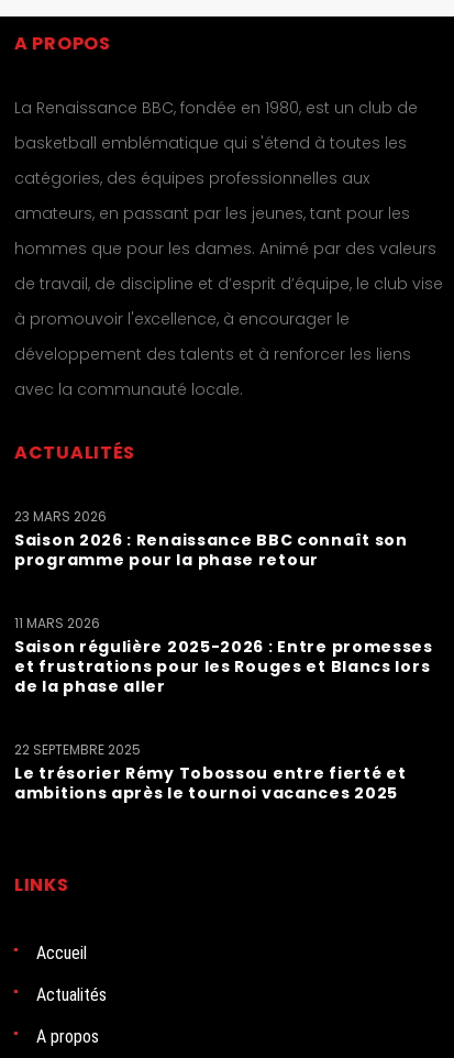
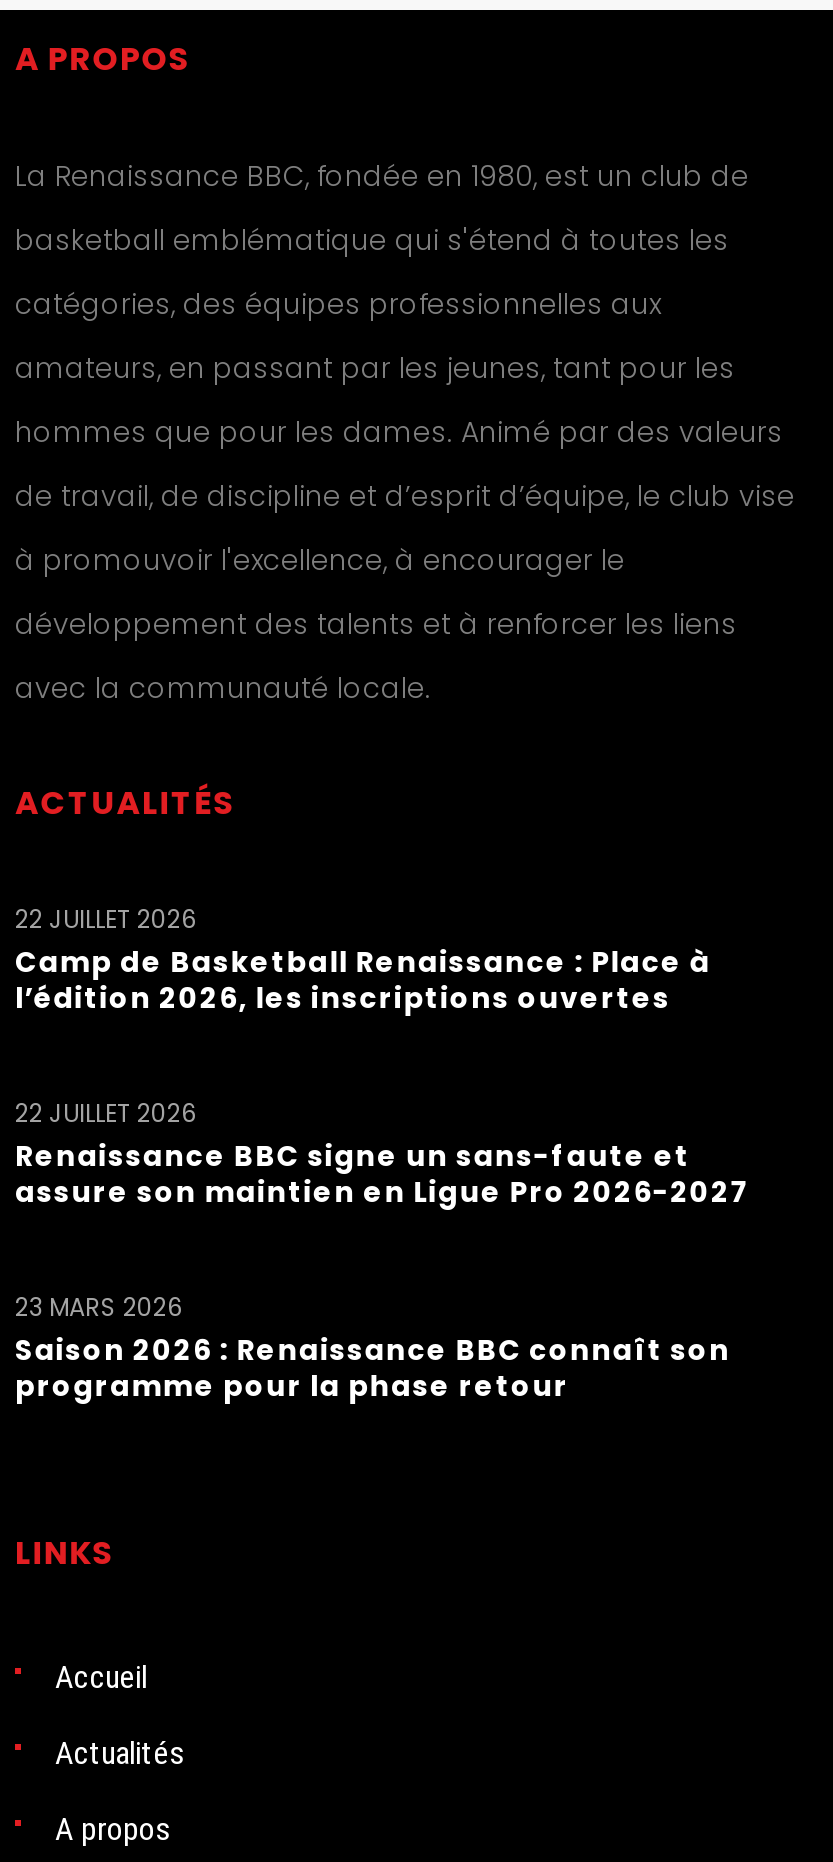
+ Camp de Basketball Renaissance : Place à
+ l’édition 2026, les inscriptions ouvertes

+ 22 JUILLET 2026

+ Renaissance BBC signe un sans-faute et
+ assure son maintien en Ligue Pro 2026-2027

+ 22 JUILLET 2026

moved down: Saison 2026 : Renaissance BBC connaît son | programme pour la phase retour | 23 MARS 2026

- 11 MARS 2026

- Saison régulière 2025-2026 : Entre promesses
- et frustrations pour les Rouges et Blancs lors
- de la phase aller

- 22 SEPTEMBRE 2025

- Le trésorier Rémy Tobossou entre fierté et
- ambitions après le tournoi vacances 2025
